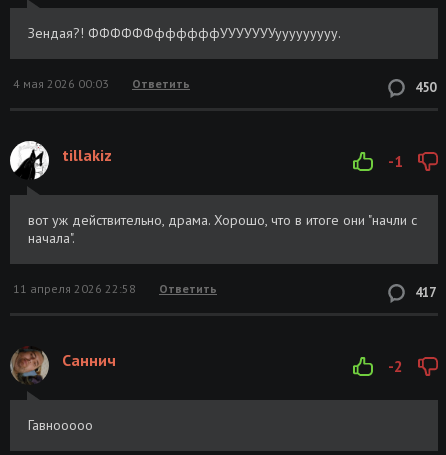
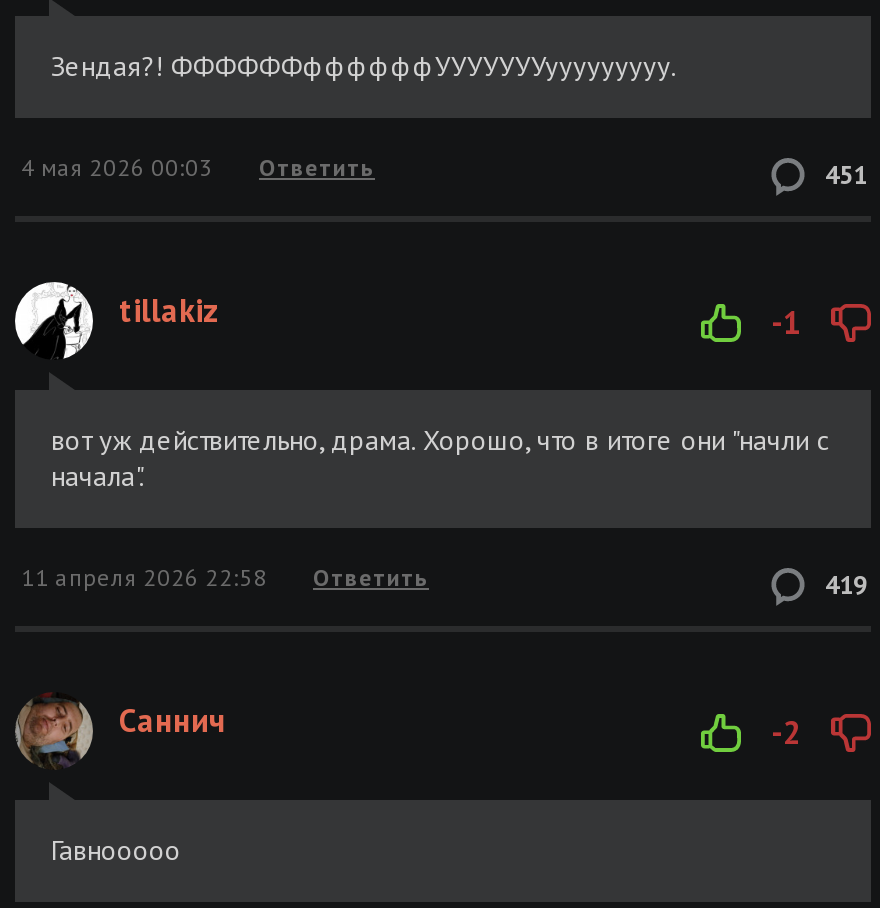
- 450
+ 451

- 417
+ 419
